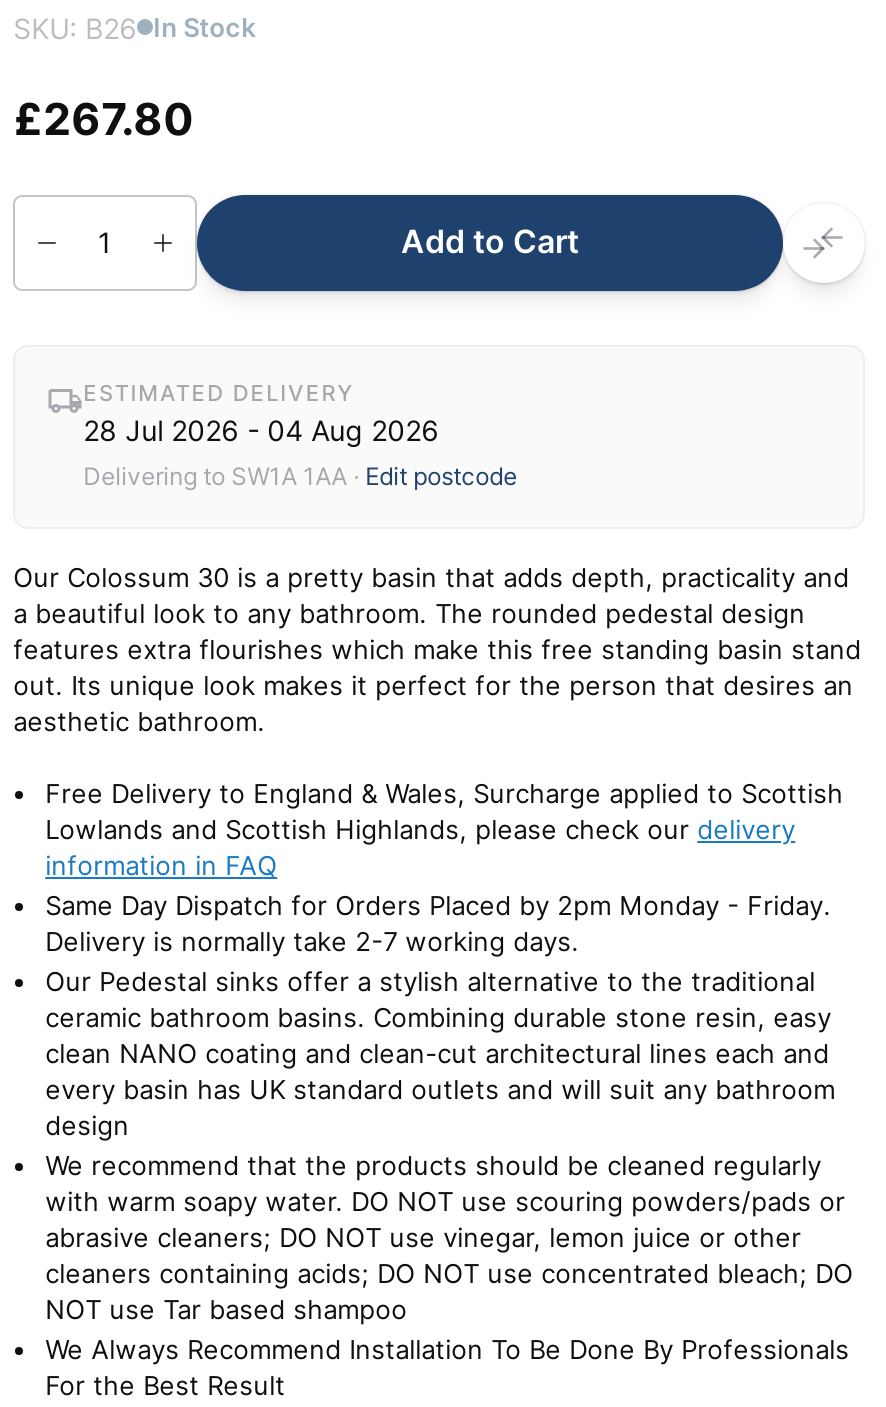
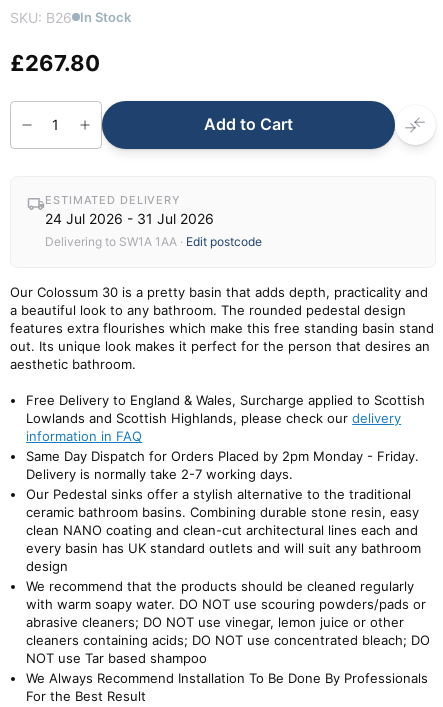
- 28 Jul 2026 - 04 Aug 2026
+ 24 Jul 2026 - 31 Jul 2026
